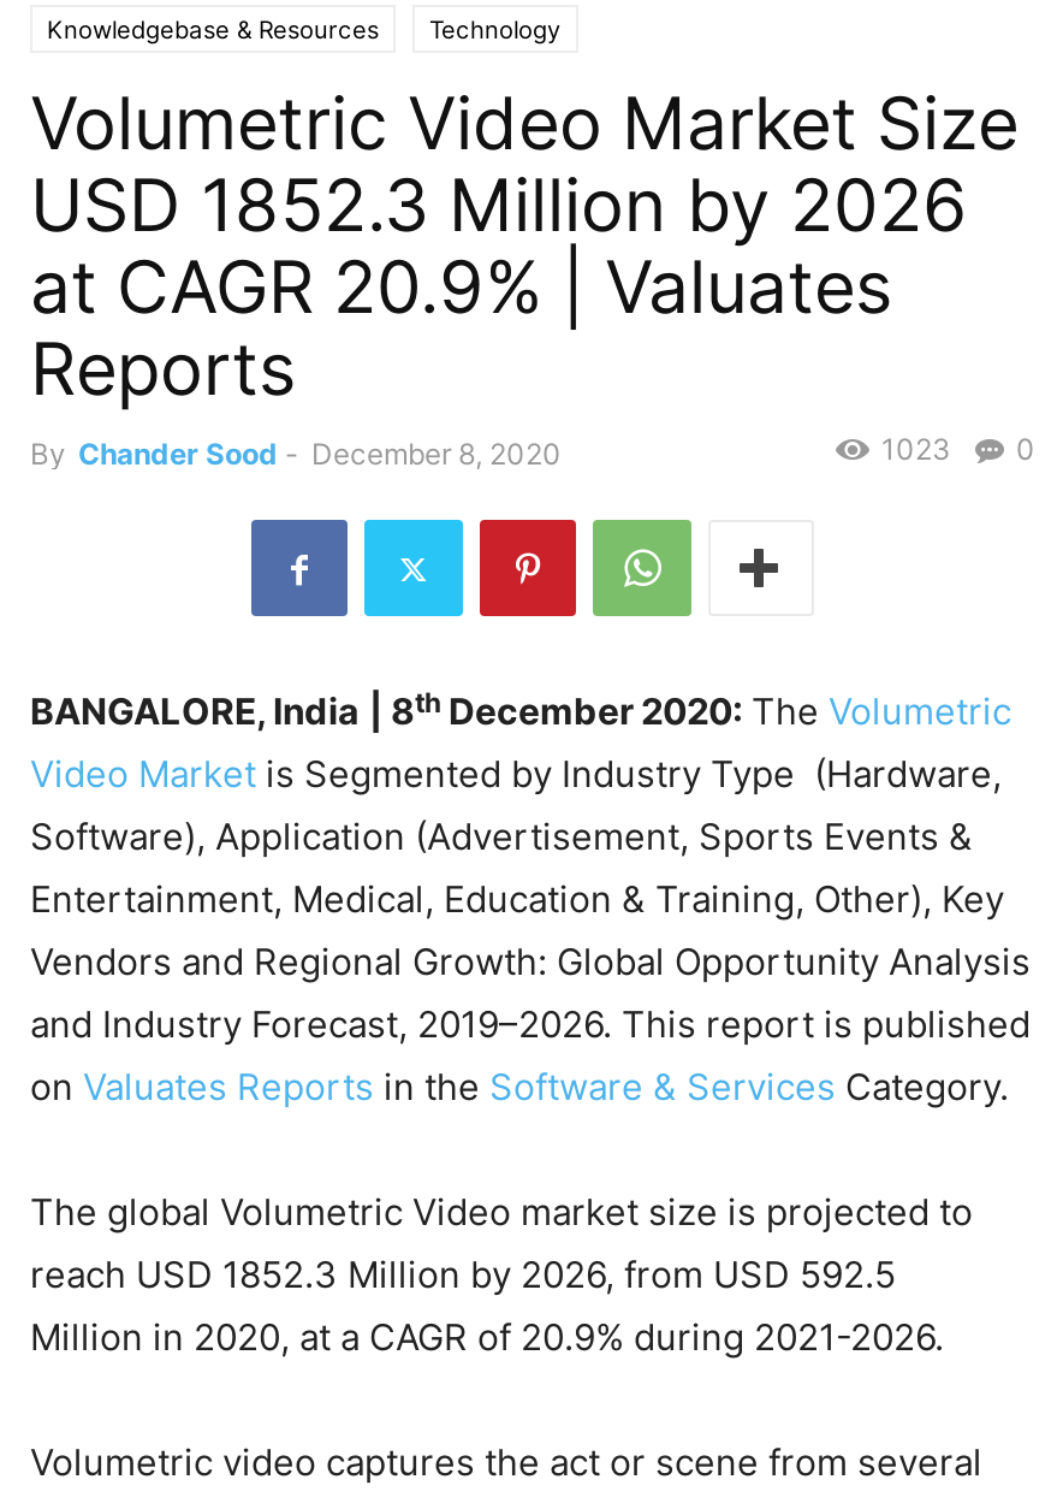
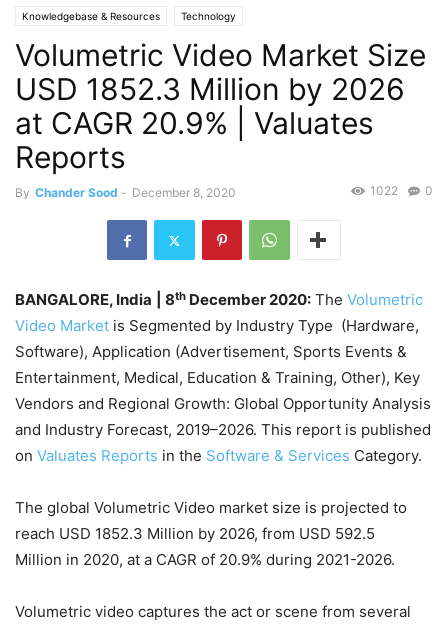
- 1023 0
+ 1022 0
